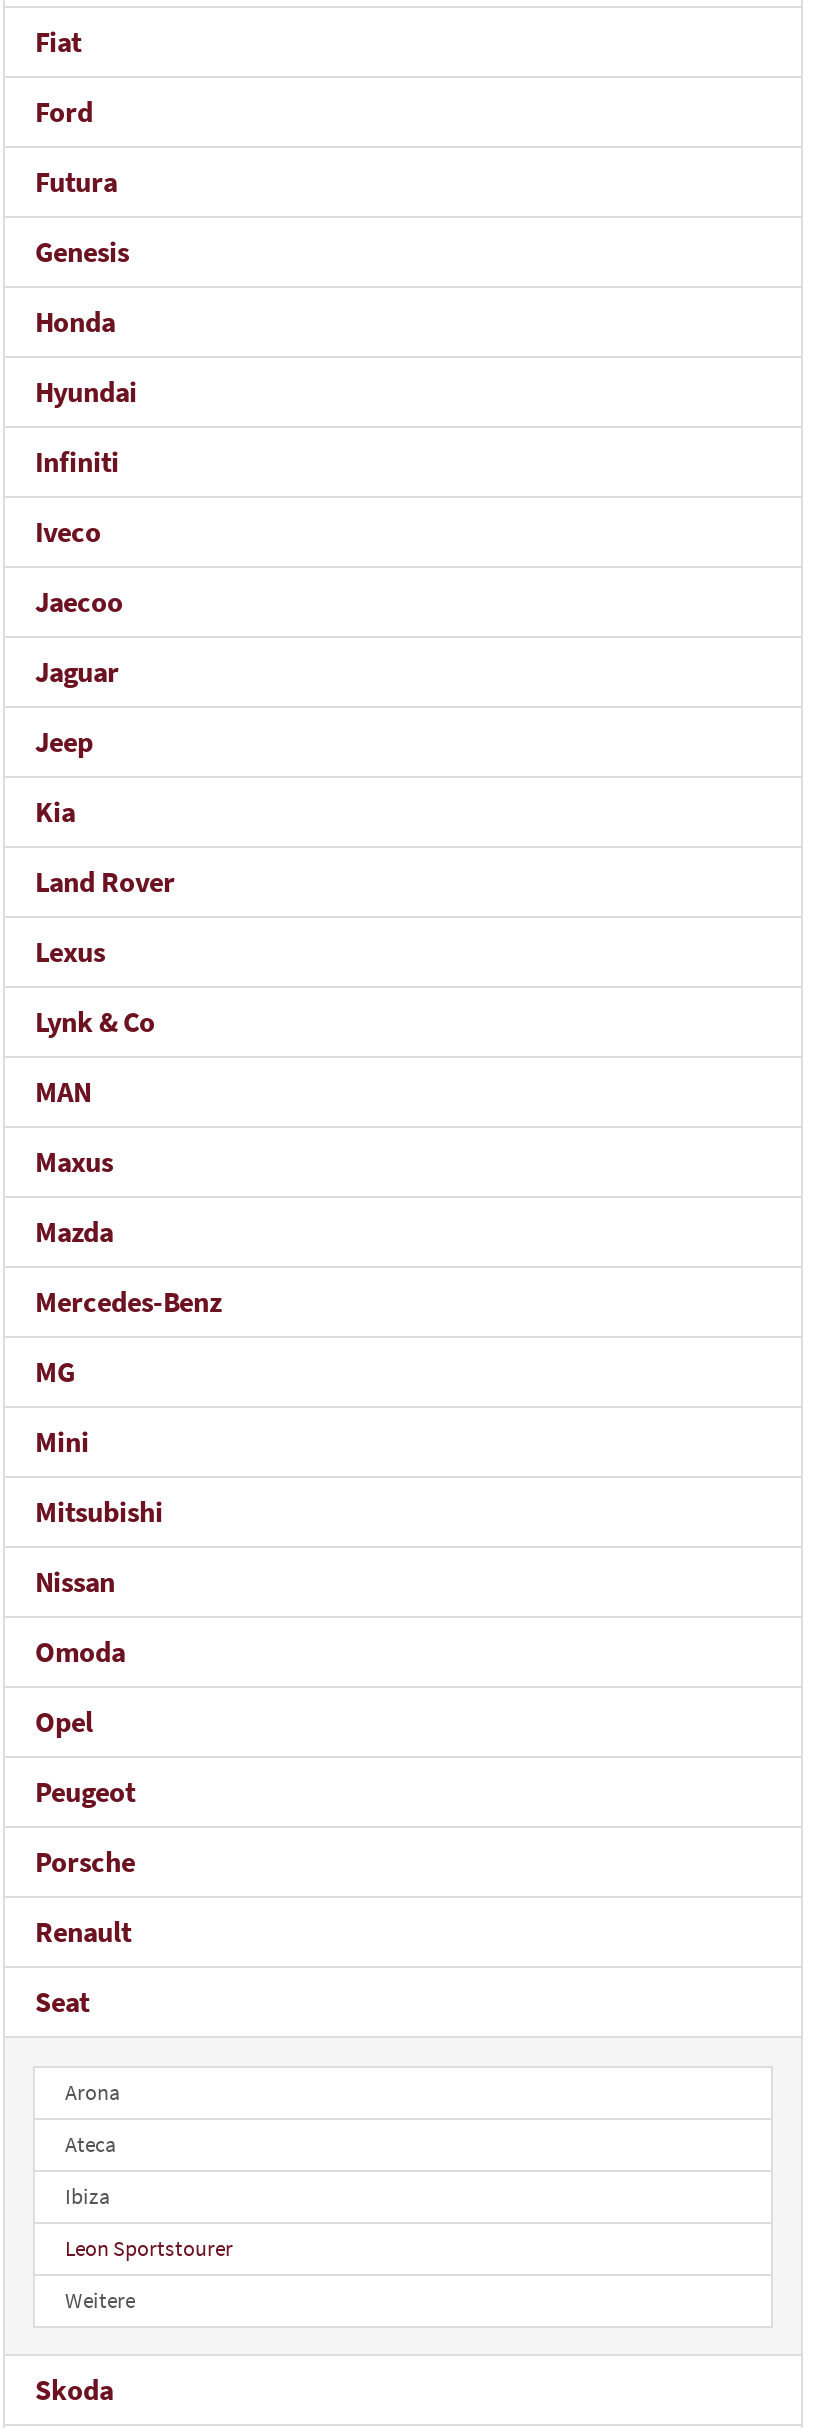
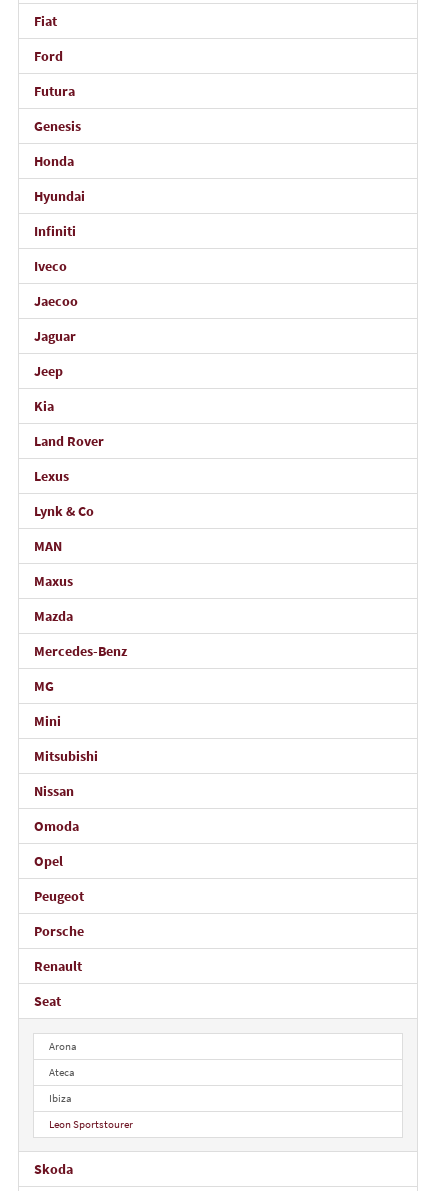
- Weitere
